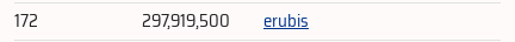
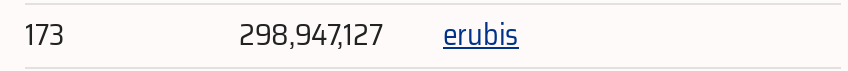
- 172
+ 173

- 297,919,500 erubis
+ 298,947,127 erubis
